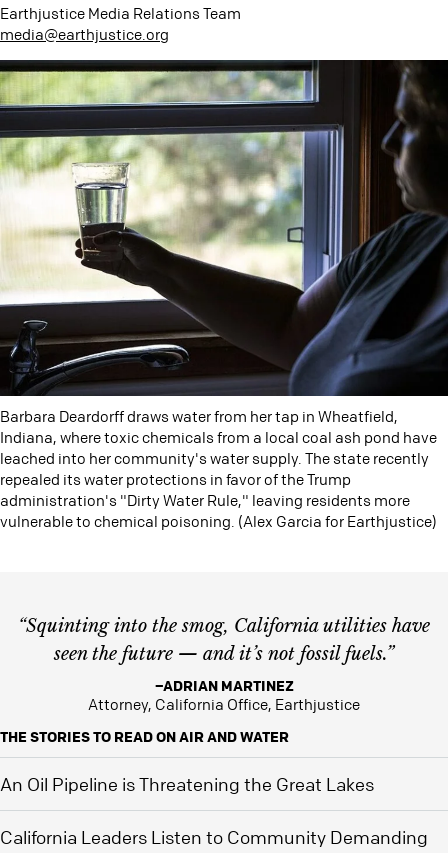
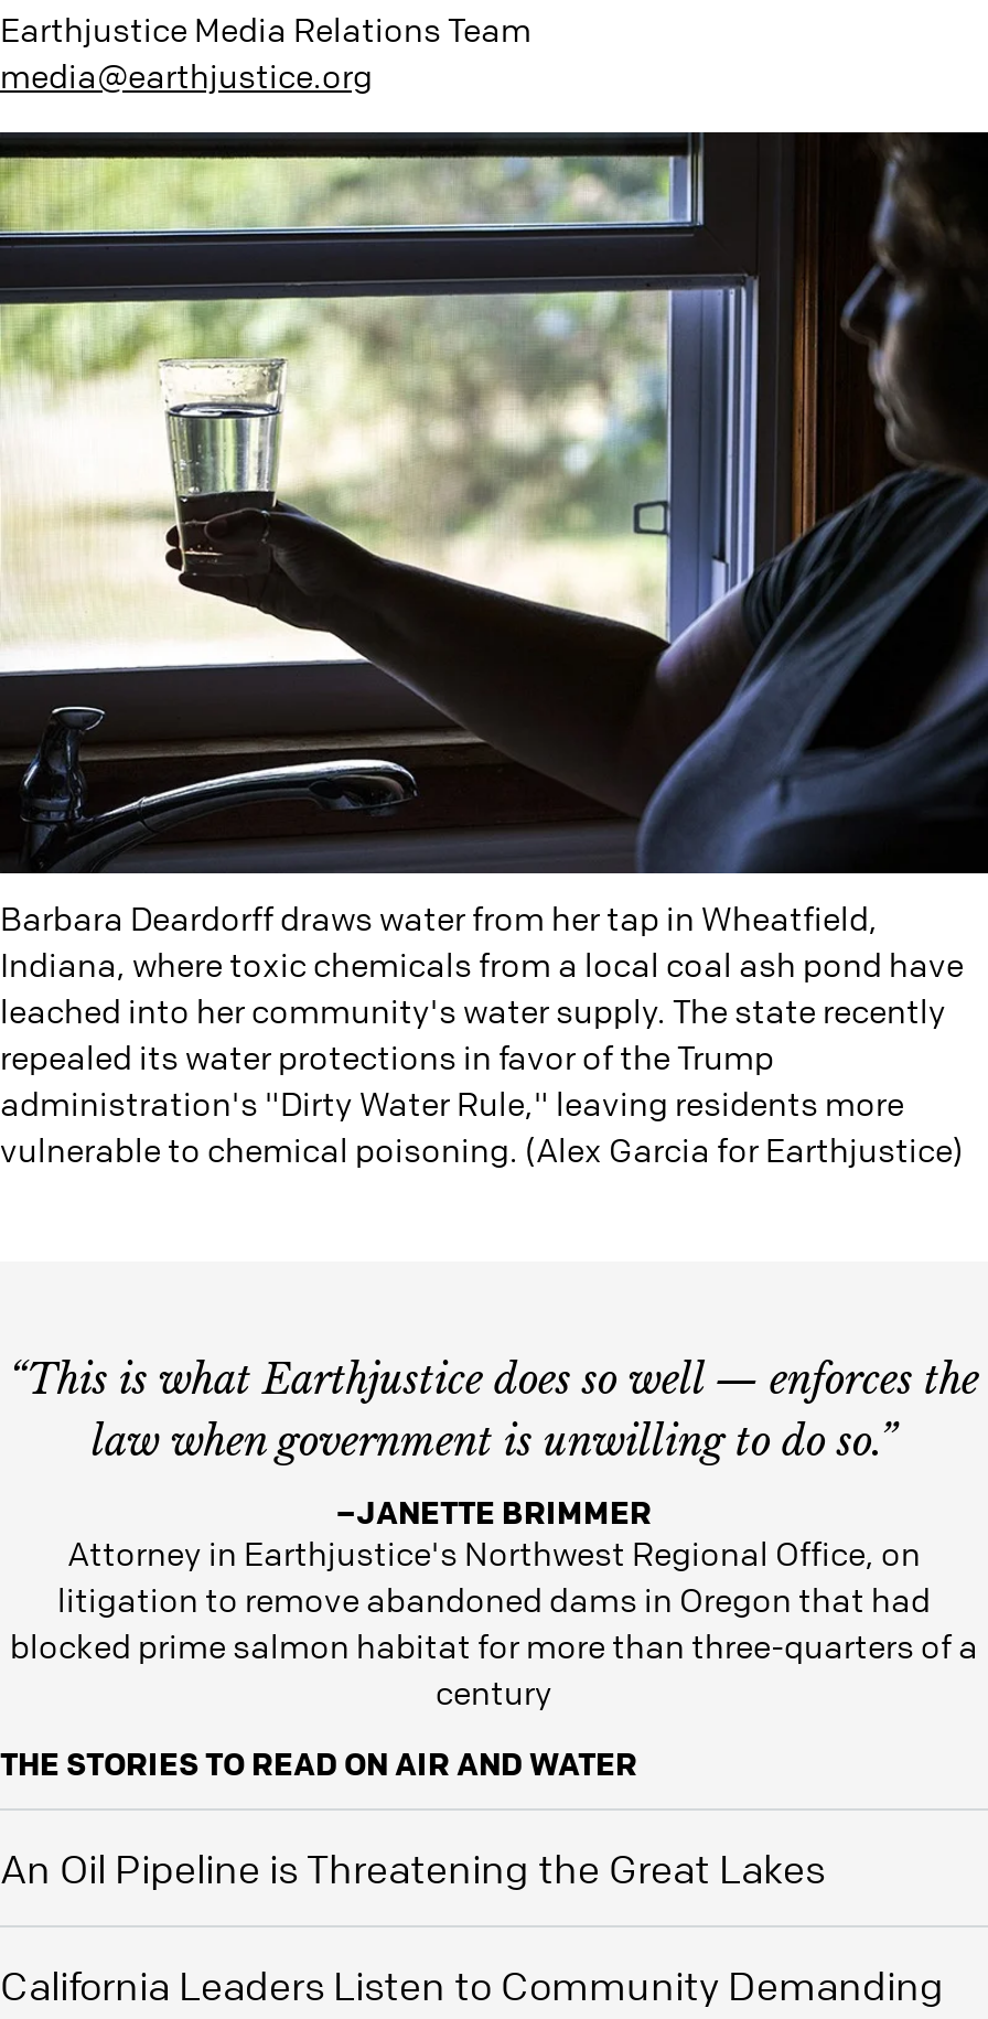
- “Squinting into the smog, California utilities have
- seen the future — and it’s not fossil fuels.”
+ “This is what Earthjustice does so well — enforces the
+ law when government is unwilling to do so.”

- –ADRIAN MARTINEZ
- Attorney, California Office, Earthjustice
+ –JANETTE BRIMMER
+ Attorney in Earthjustice's Northwest Regional Office, on
+ litigation to remove abandoned dams in Oregon that had
+ blocked prime salmon habitat for more than three-quarters of a
+ century
